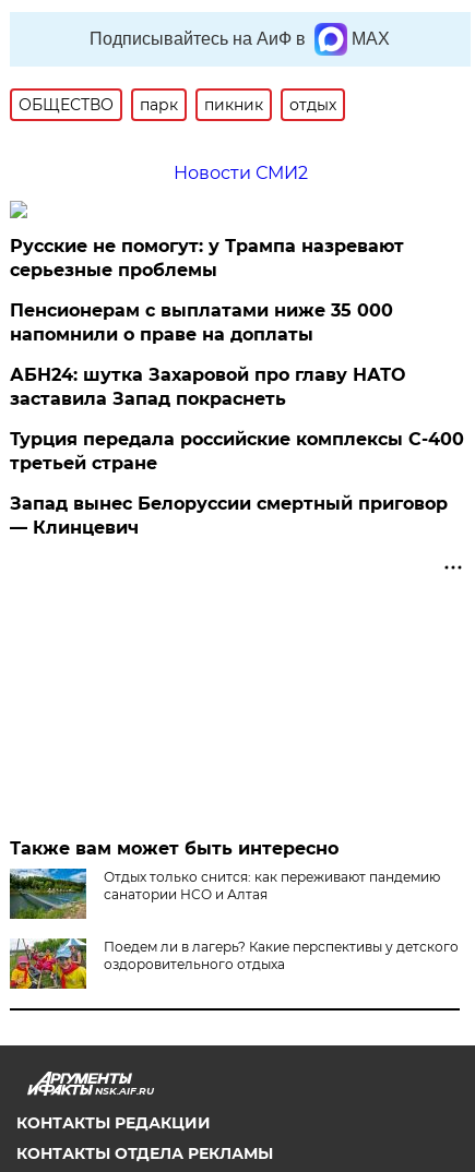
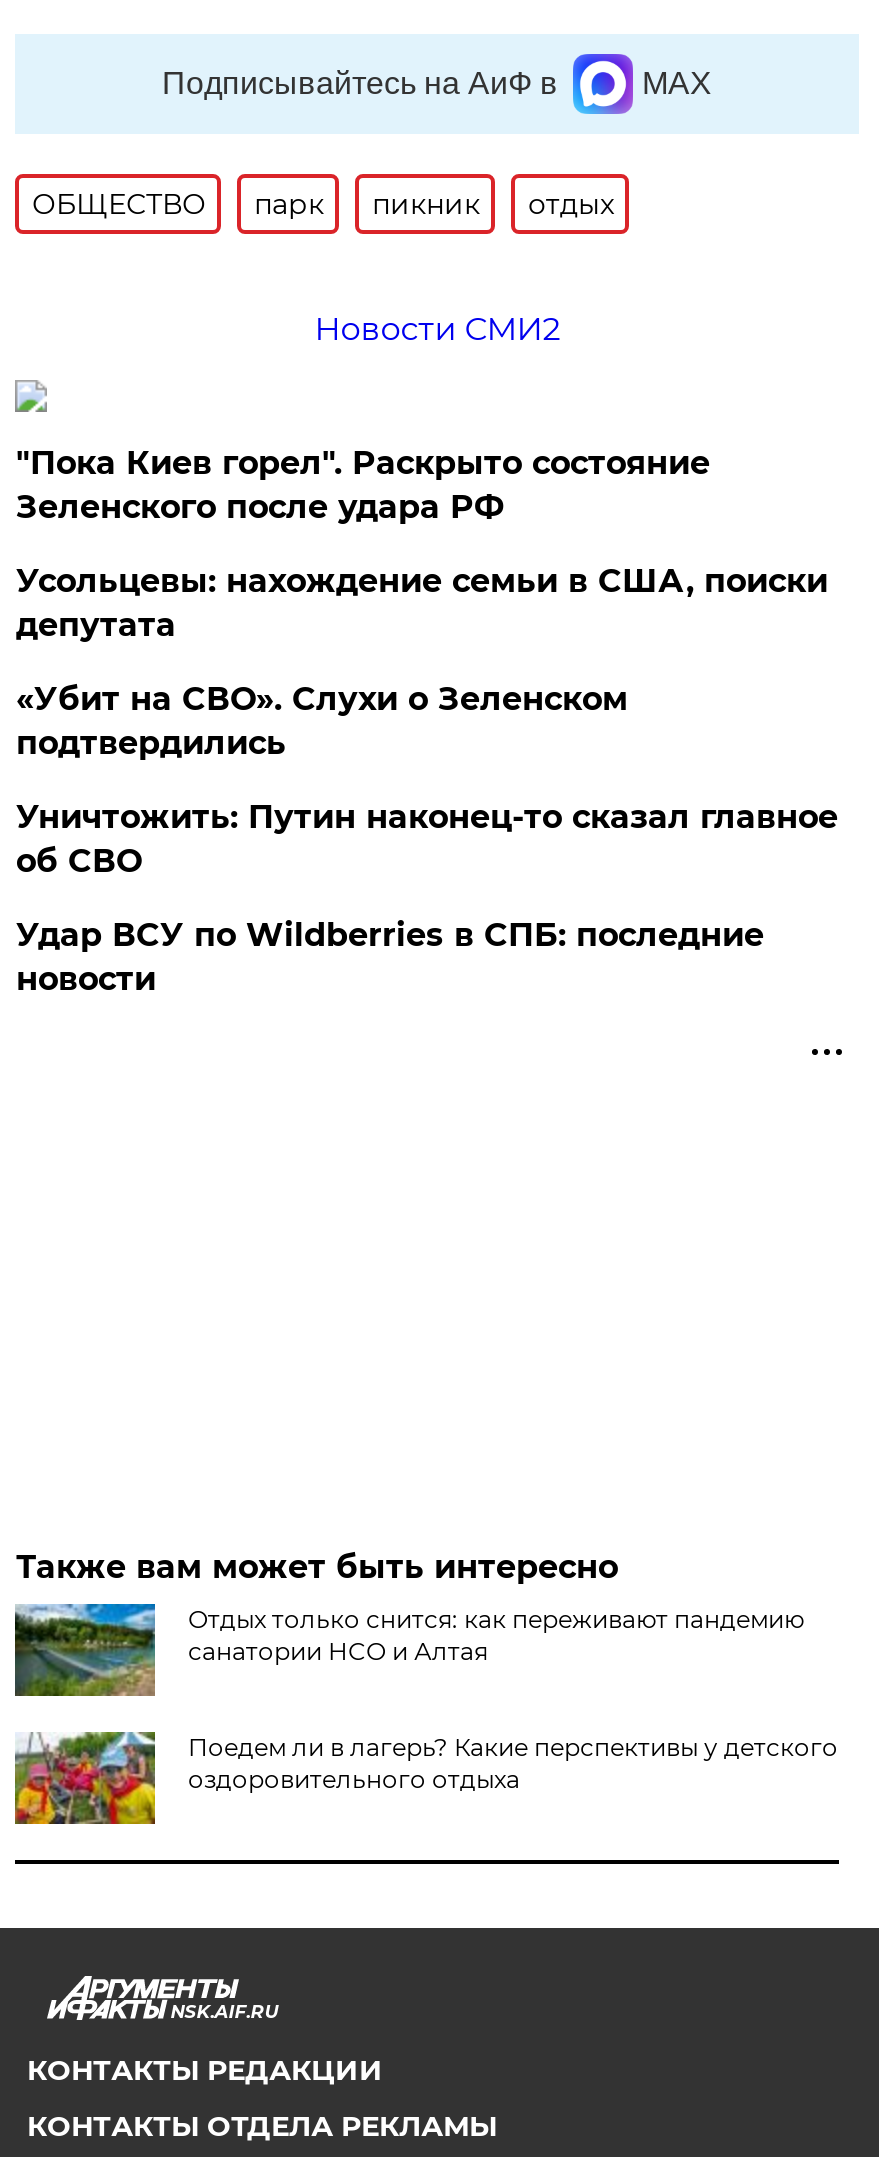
- Русские не помогут: у Трампа назревают
- серьезные проблемы
+ "Пока Киев горел". Раскрыто состояние
+ Зеленского после удара РФ

- Пенсионерам с выплатами ниже 35 000
- напомнили о праве на доплаты
+ Усольцевы: нахождение семьи в США, поиски
+ депутата

- АБН24: шутка Захаровой про главу НАТО
- заставила Запад покраснеть
+ «Убит на СВО». Слухи о Зеленском
+ подтвердились

- Турция передала российские комплексы С-400
- третьей стране
+ Уничтожить: Путин наконец-то сказал главное
+ об СВО

- Запад вынес Белоруссии смертный приговор
- — Клинцевич
+ Удар ВСУ по Wildberries в СПБ: последние
+ новости
